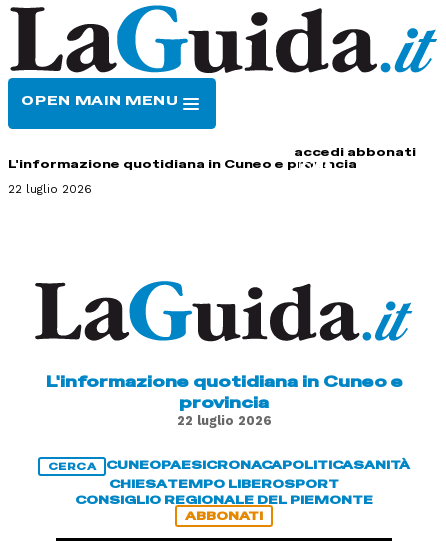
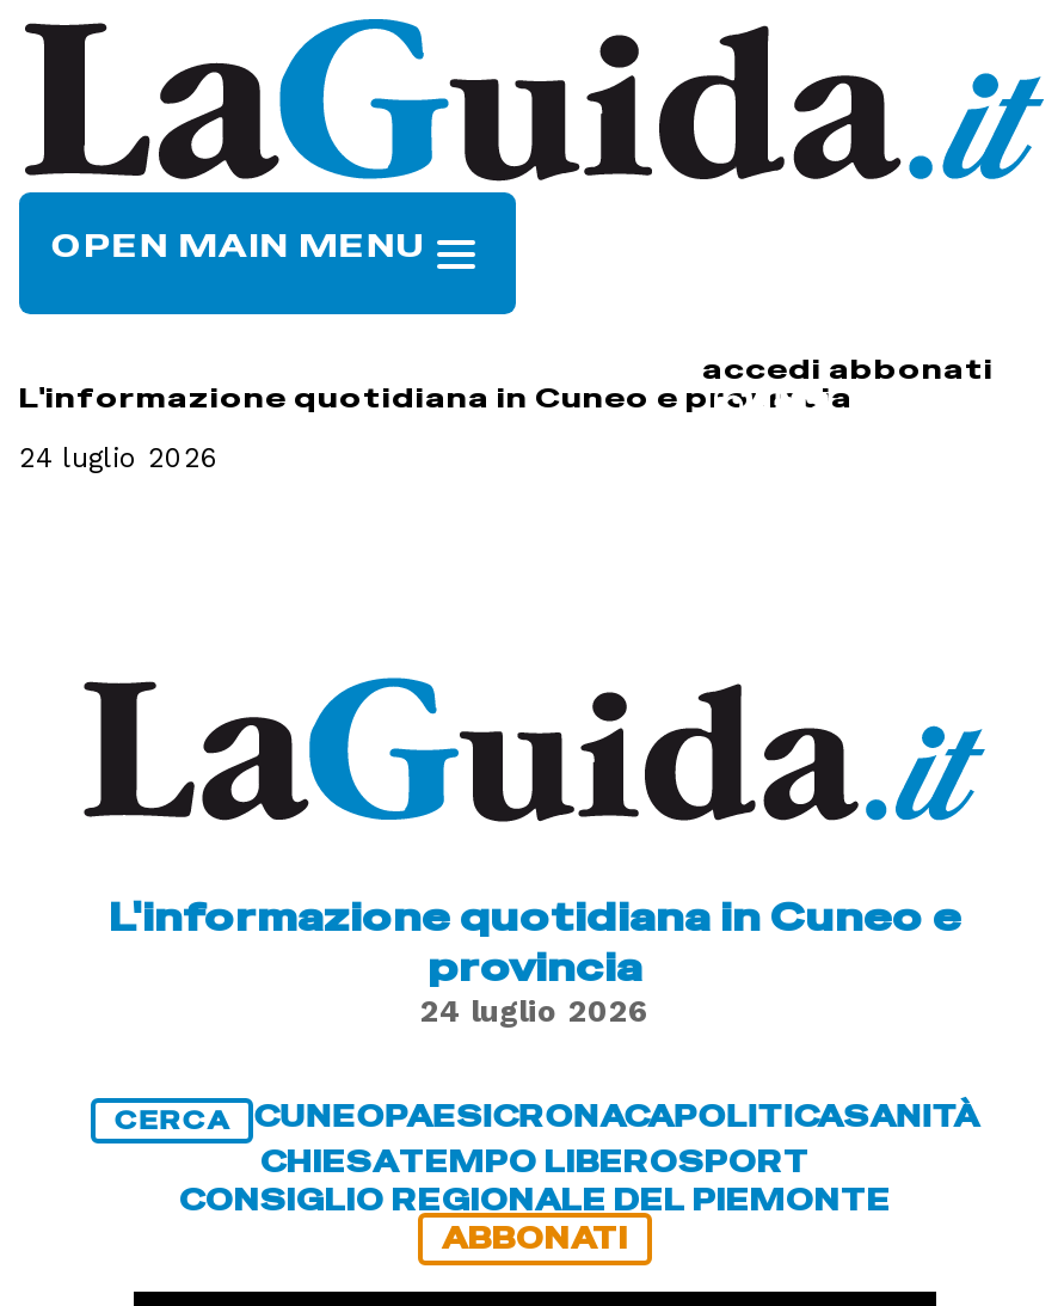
- 22 luglio 2026
+ 24 luglio 2026

- 22 luglio 2026
+ 24 luglio 2026
